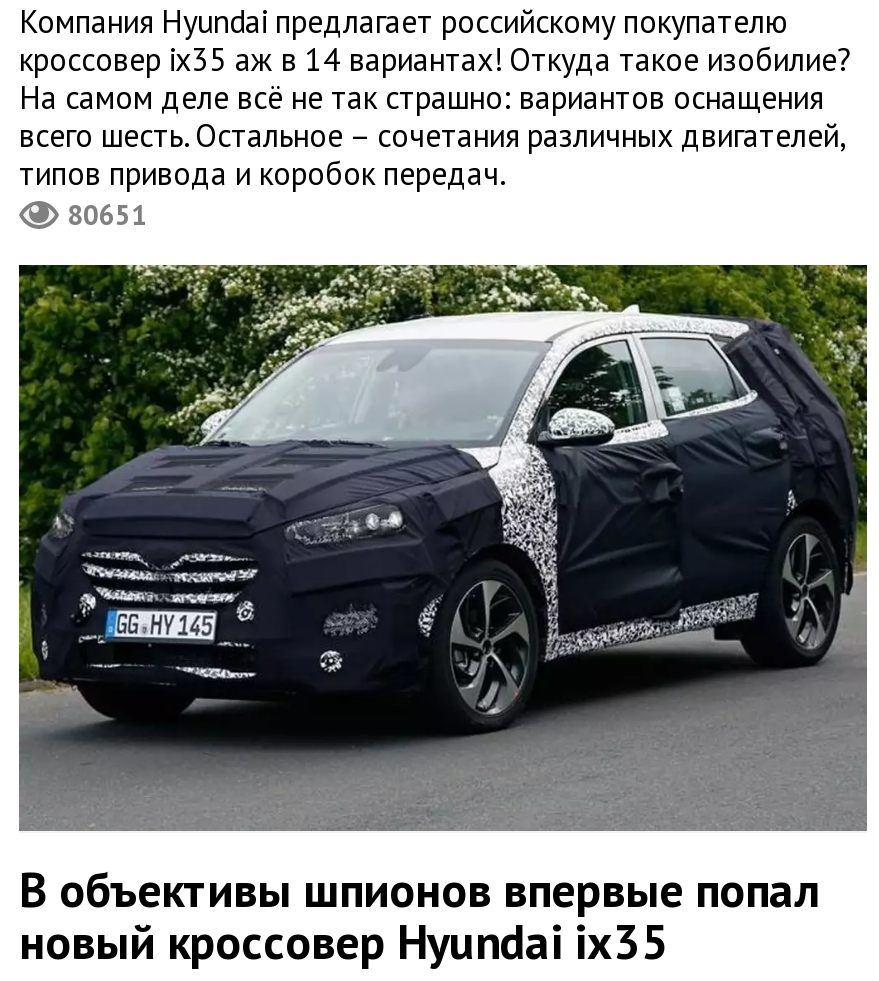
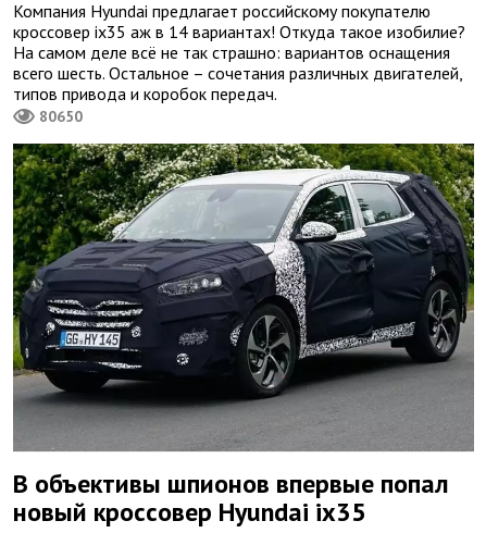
- 80651
+ 80650
